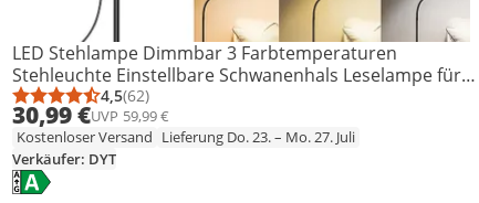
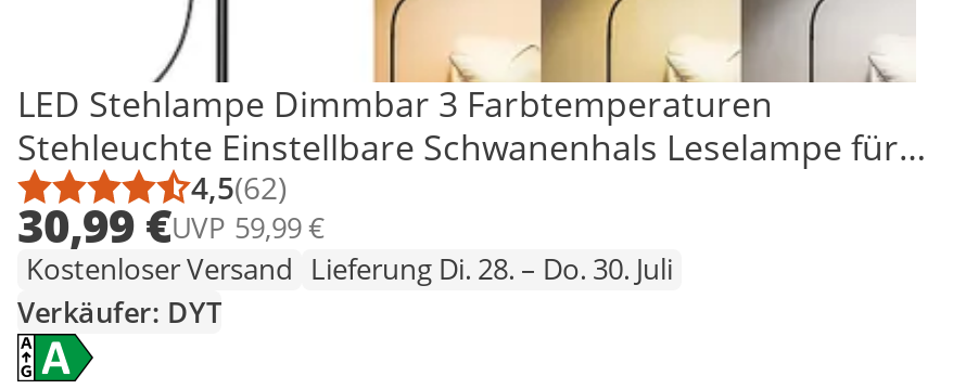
- Kostenloser Versand Lieferung Do. 23. – Mo. 27. Juli
+ Kostenloser Versand Lieferung Di. 28. – Do. 30. Juli
